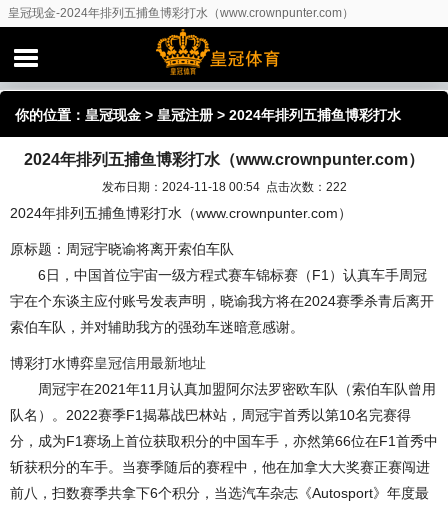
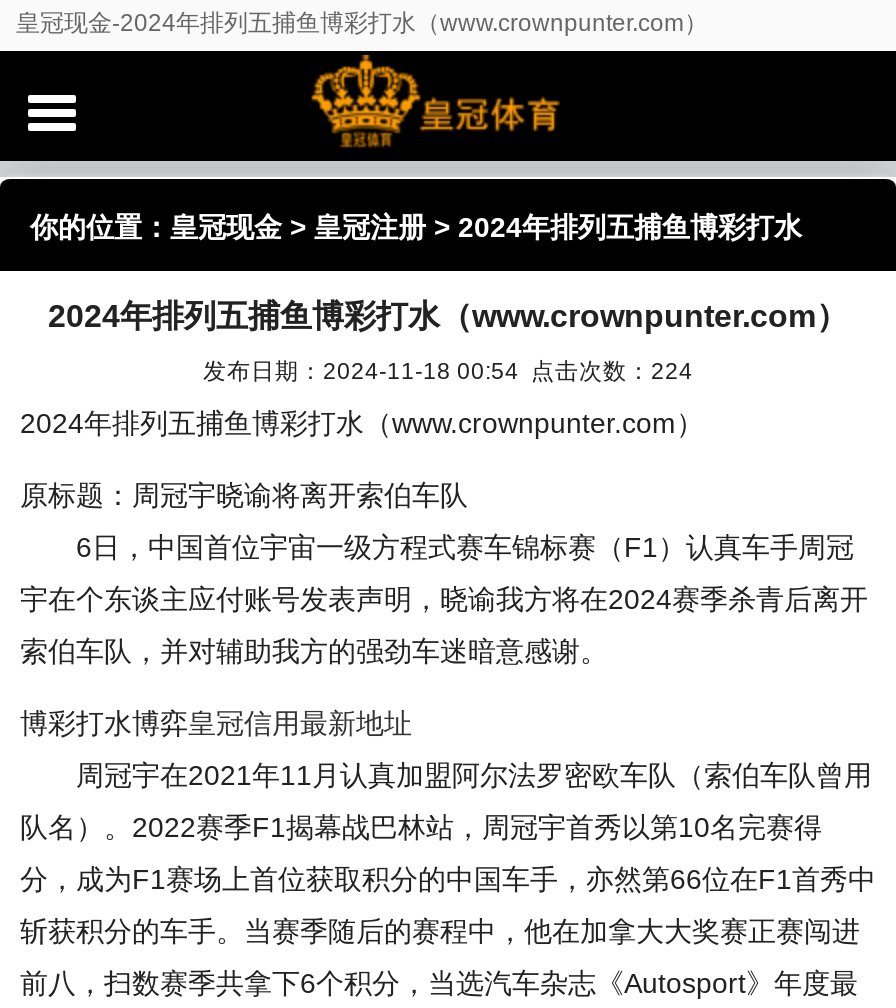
- 发布日期：2024-11-18 00:54 点击次数：222
+ 发布日期：2024-11-18 00:54 点击次数：224
